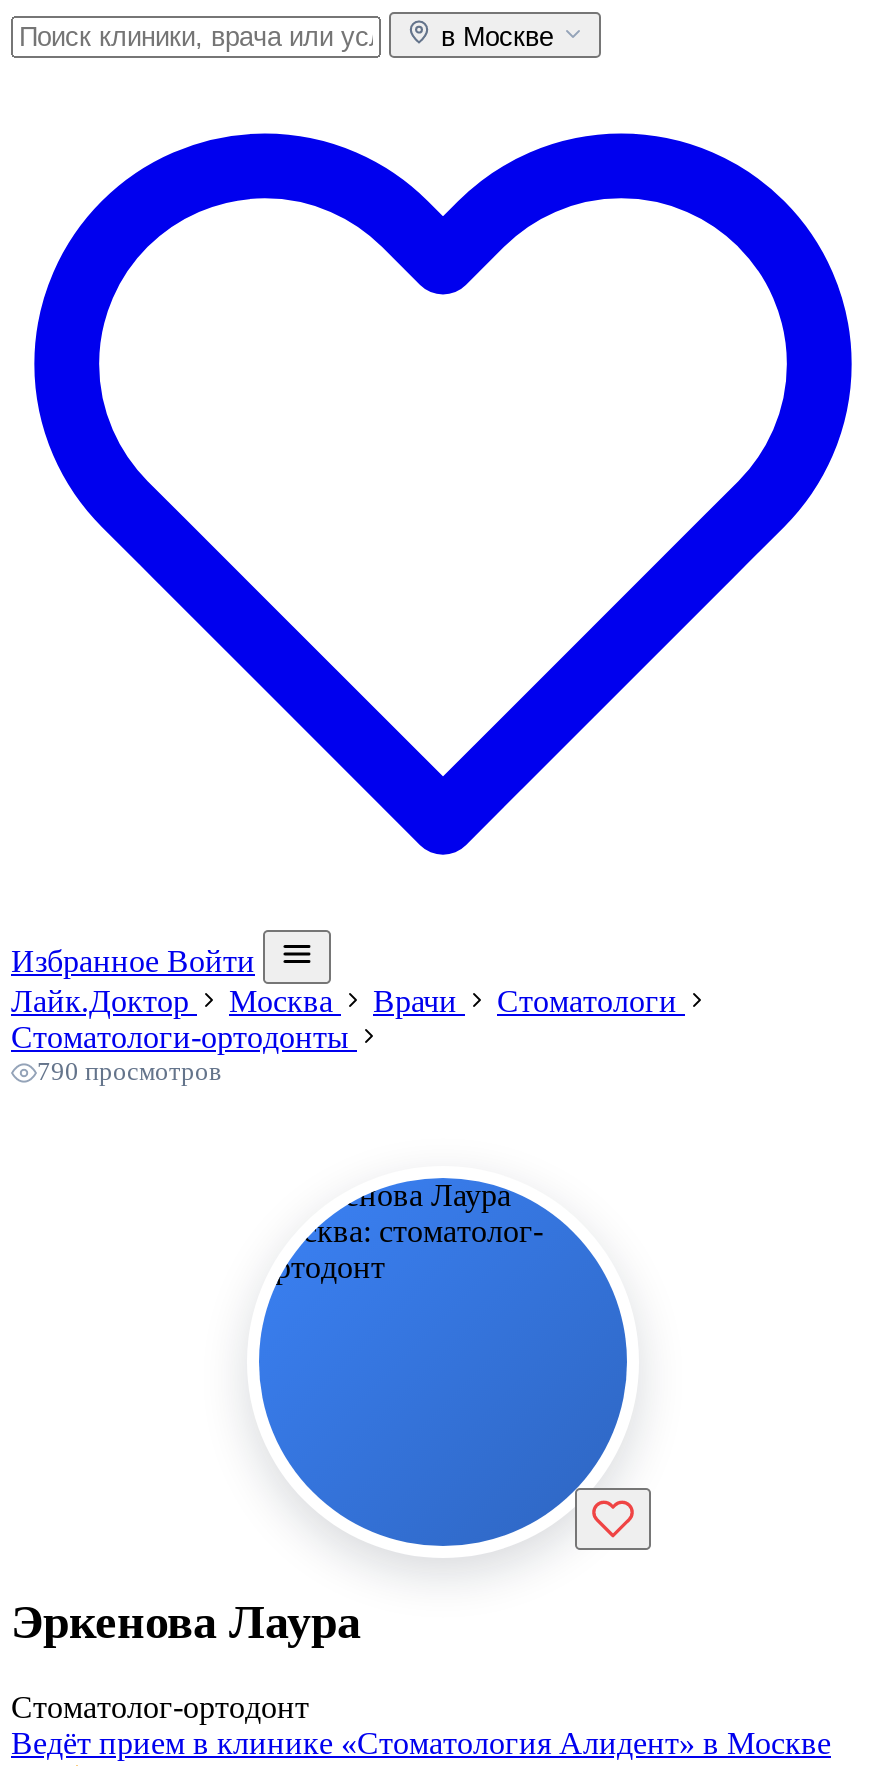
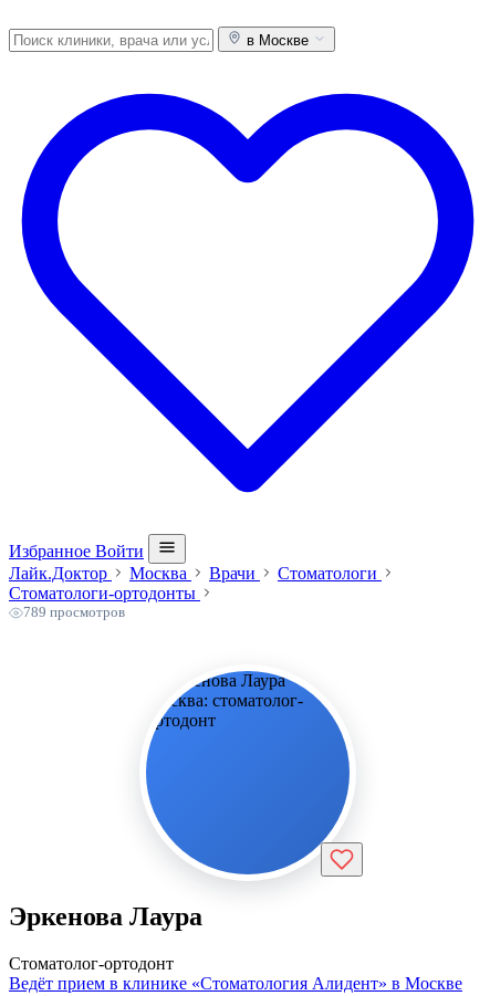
- 790 просмотров
+ 789 просмотров
